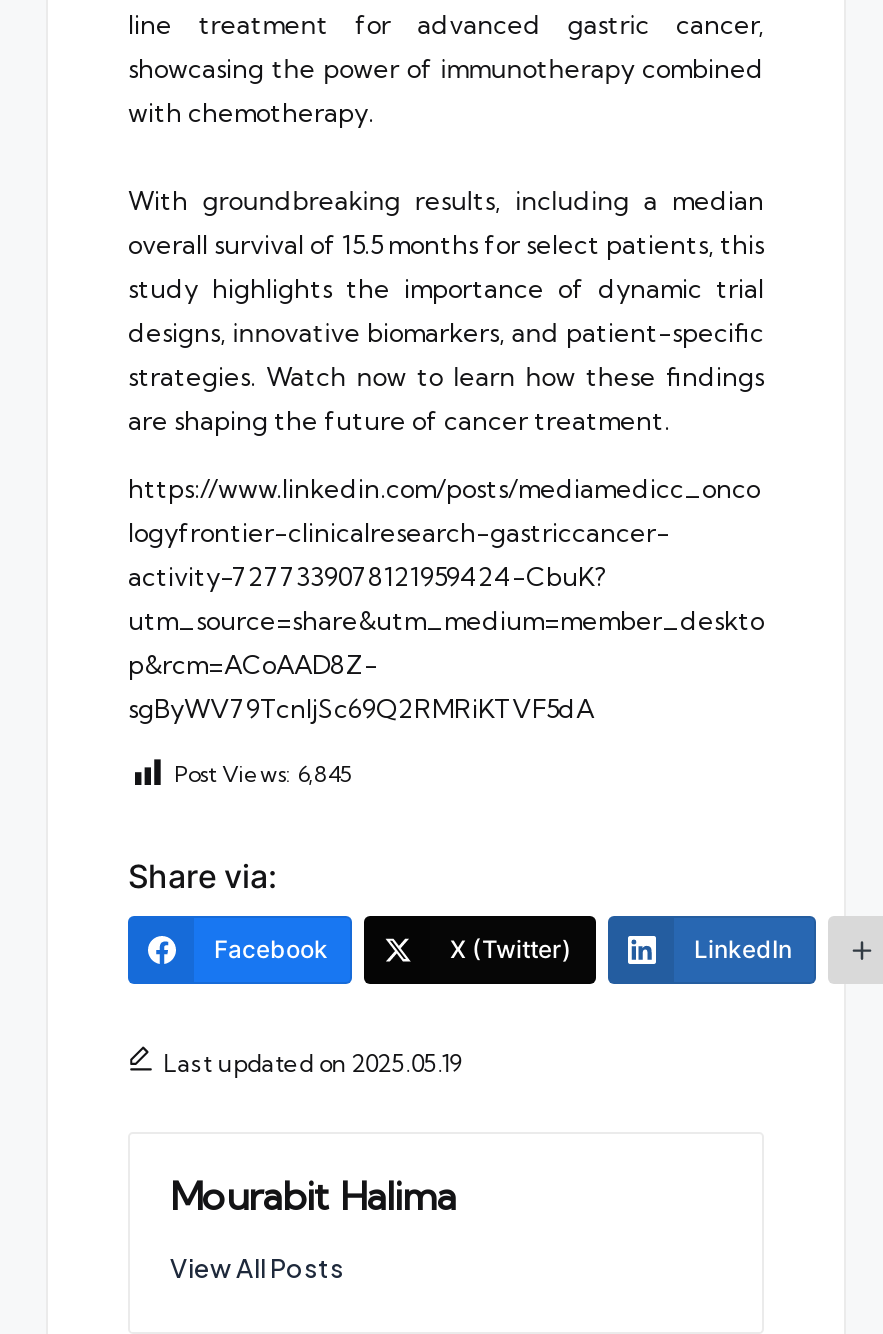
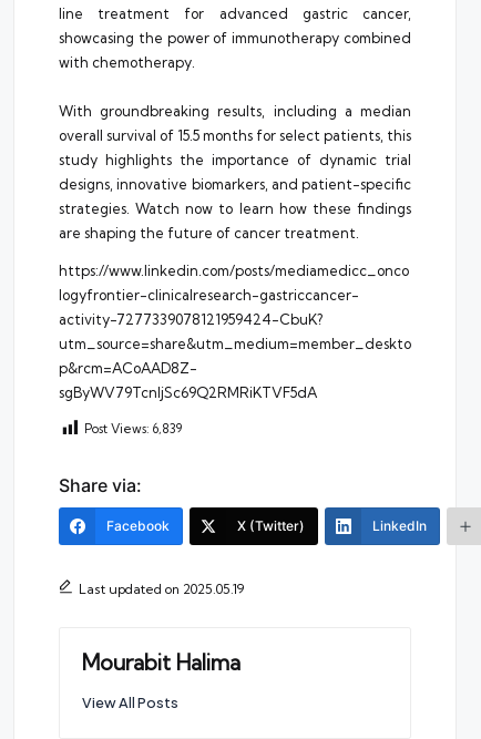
- Post Views: 6,845
+ Post Views: 6,839
